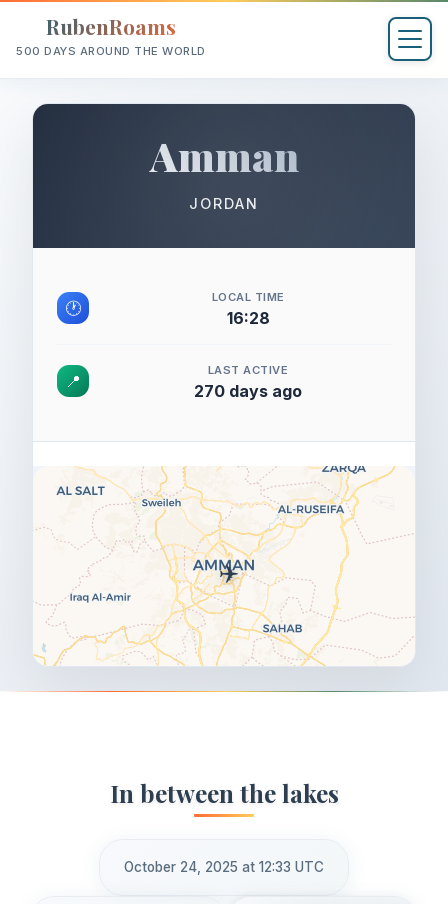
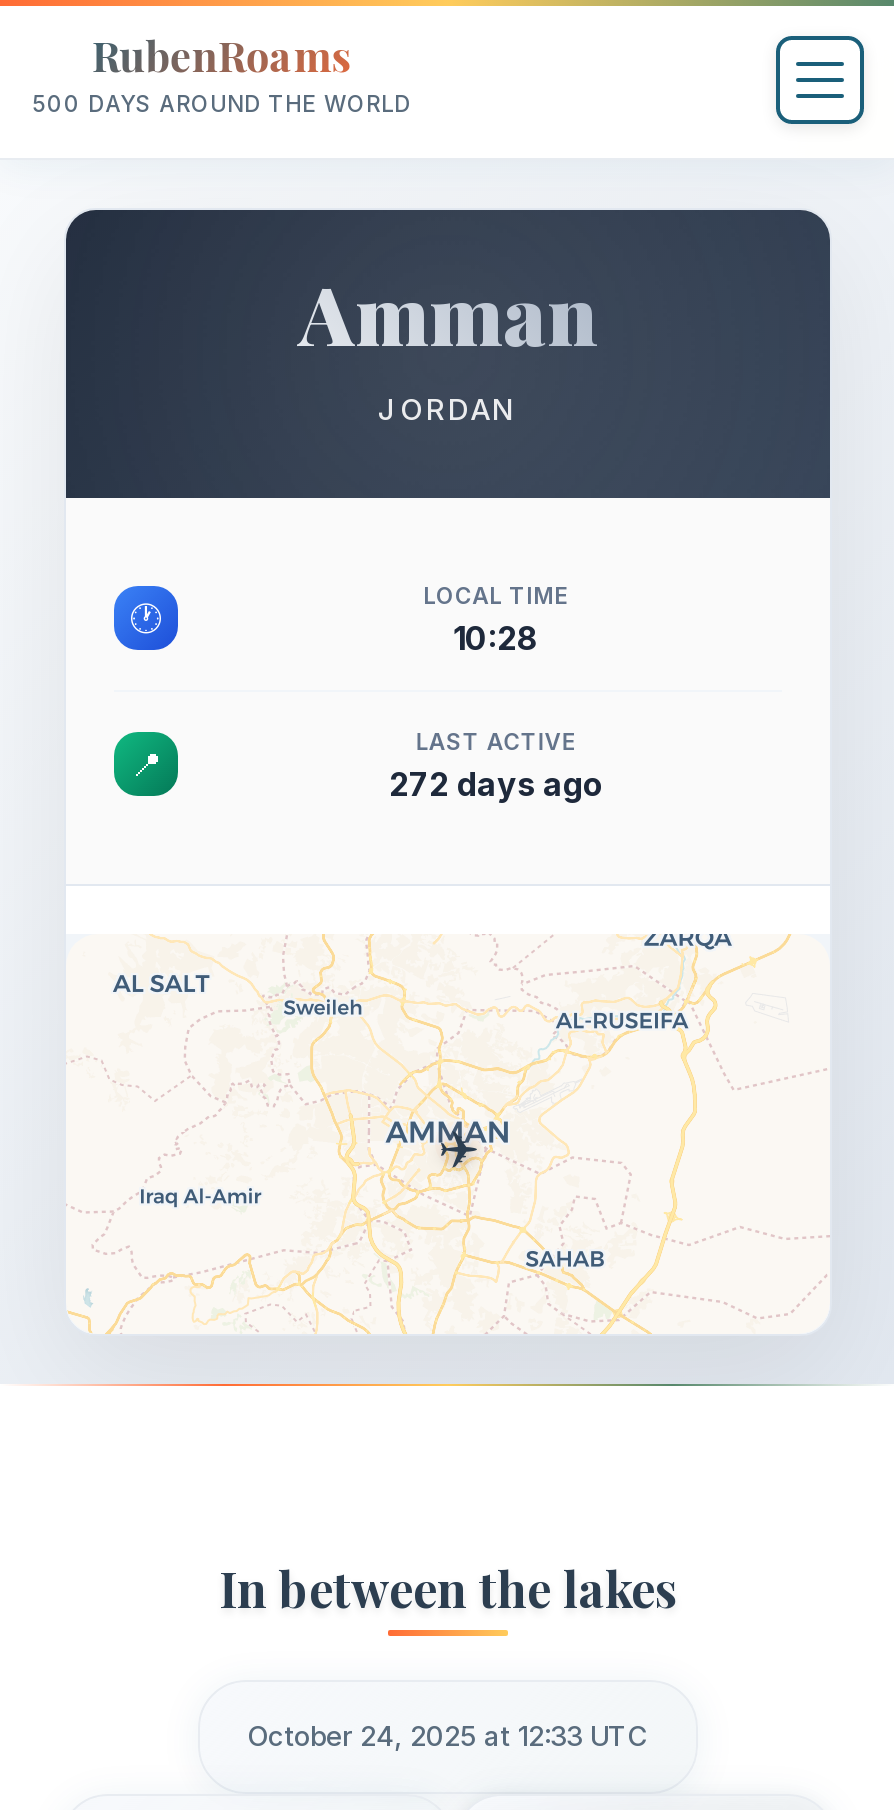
- 16:28
+ 10:28

- 270 days ago
+ 272 days ago
